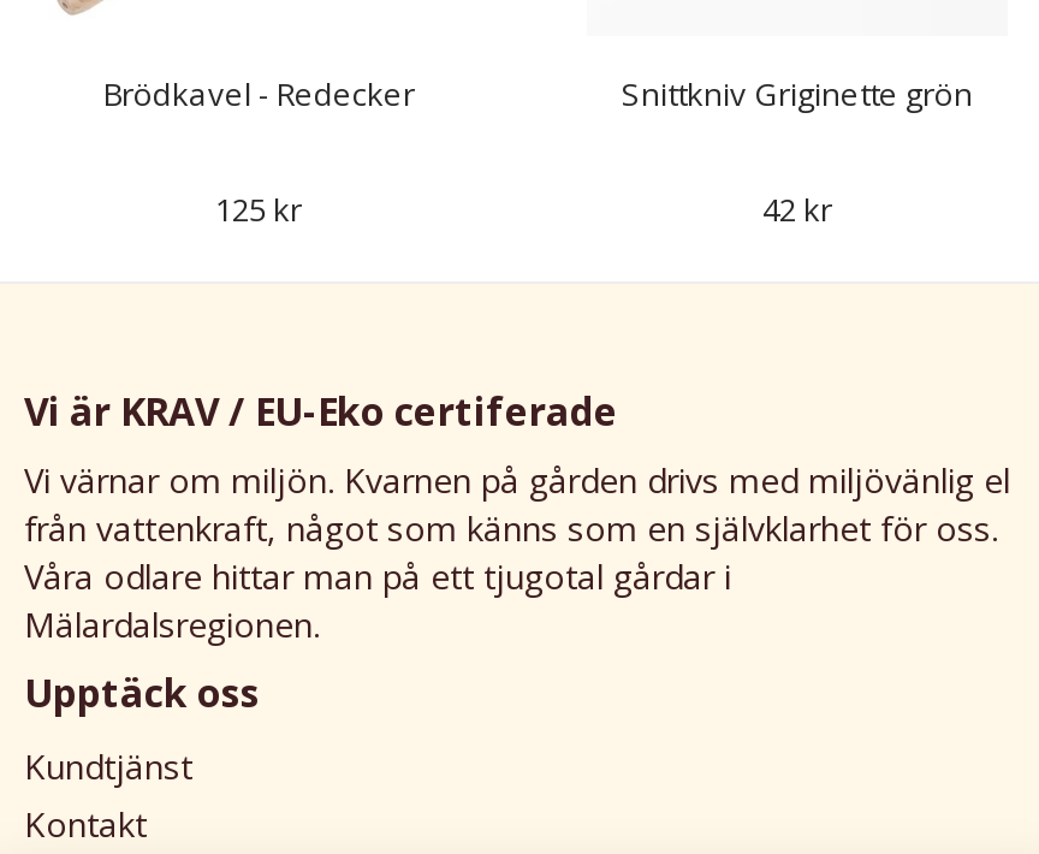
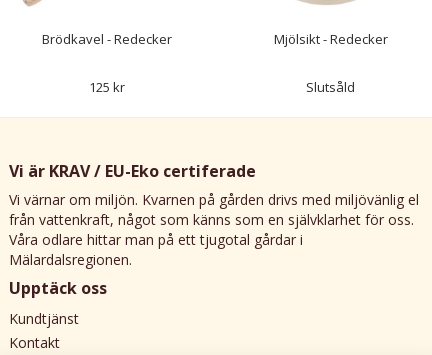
- Snittkniv Griginette grön
+ Mjölsikt - Redecker

- 42 kr
+ Slutsåld
